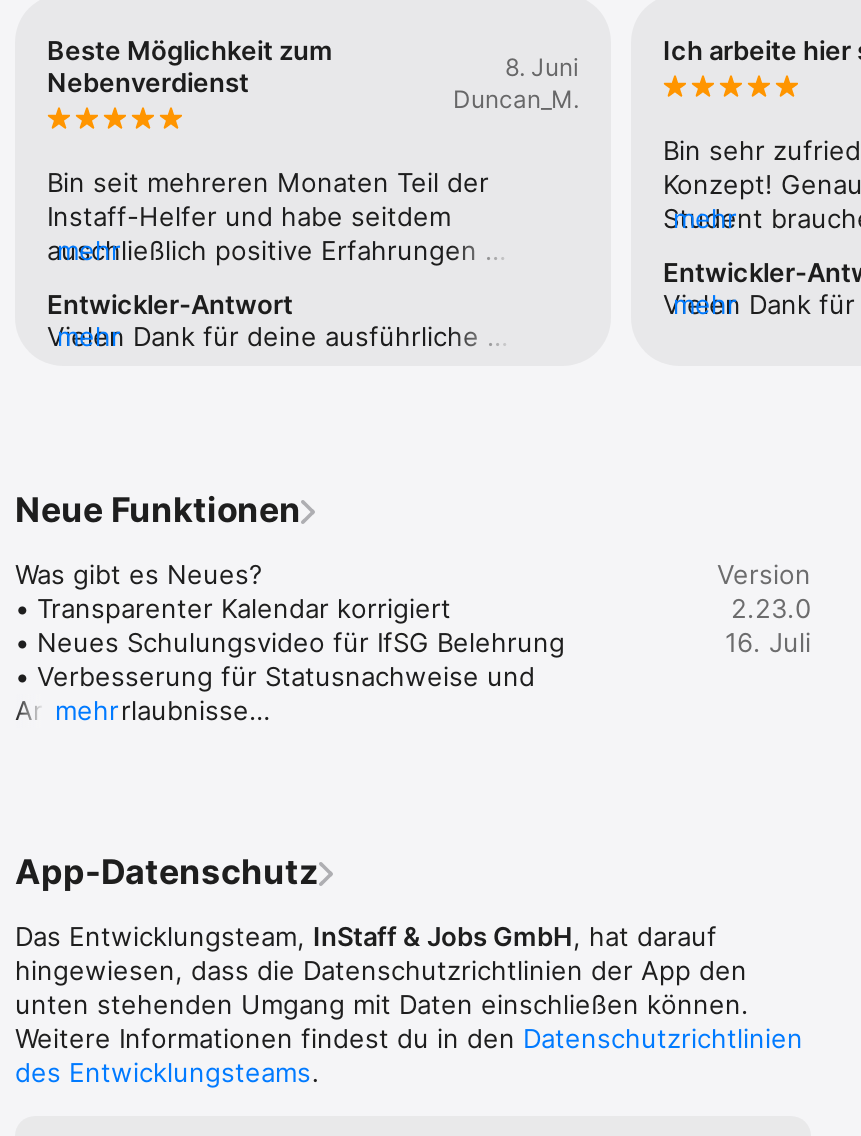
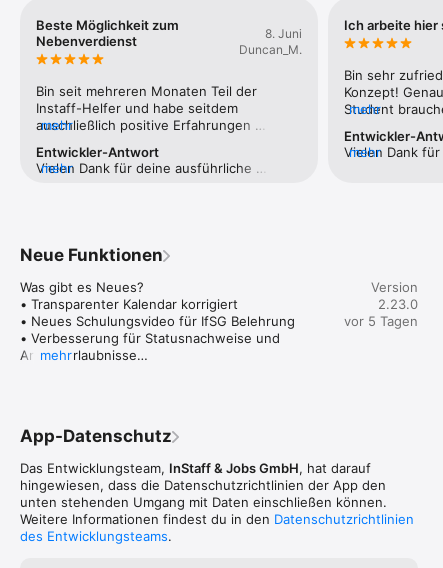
- 16. Juli
+ vor 5 Tagen
